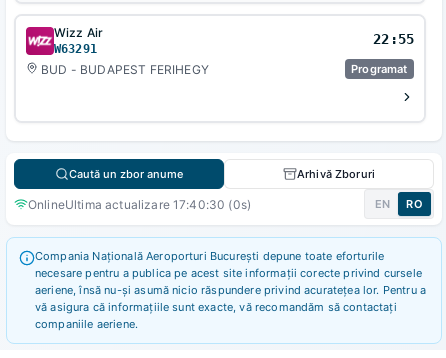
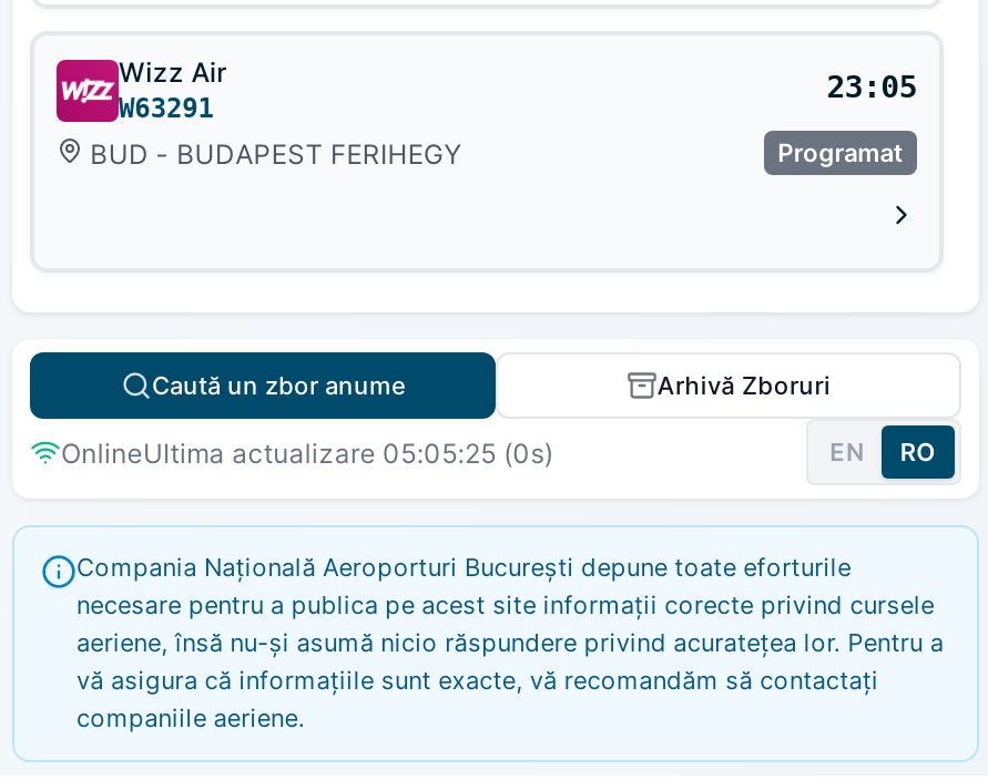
- 22:55
+ 23:05

- OnlineUltima actualizare 17:40:30 (0s)
+ OnlineUltima actualizare 05:05:25 (0s)
